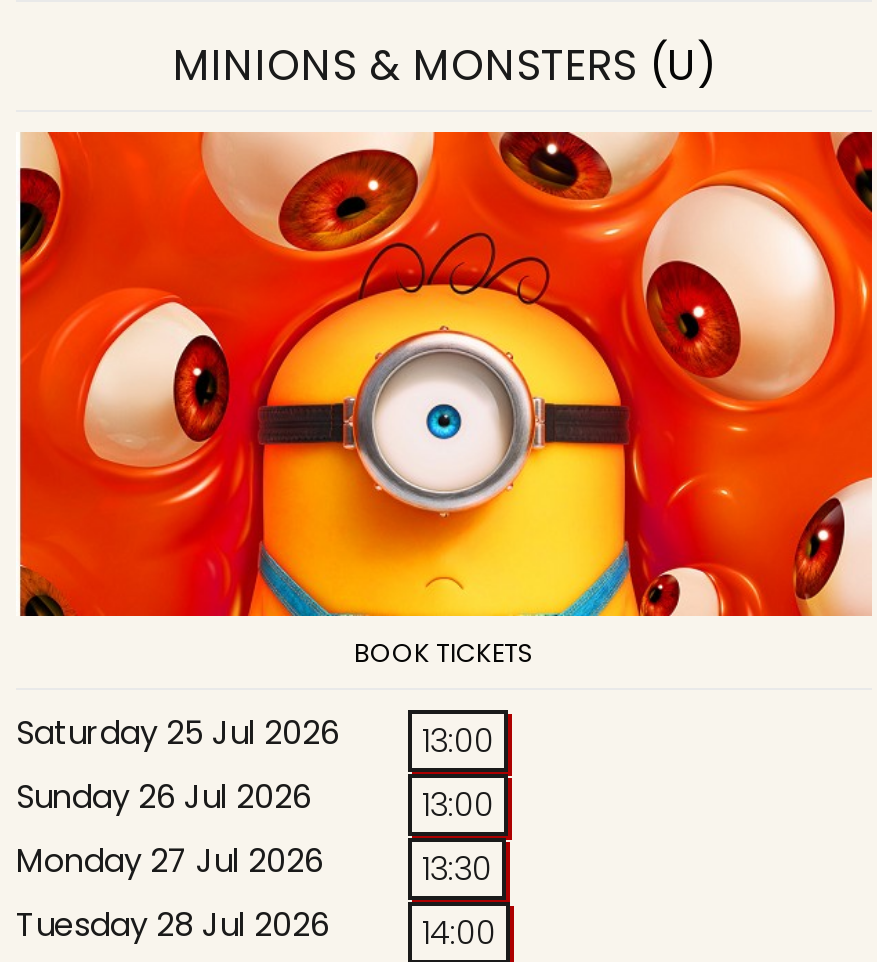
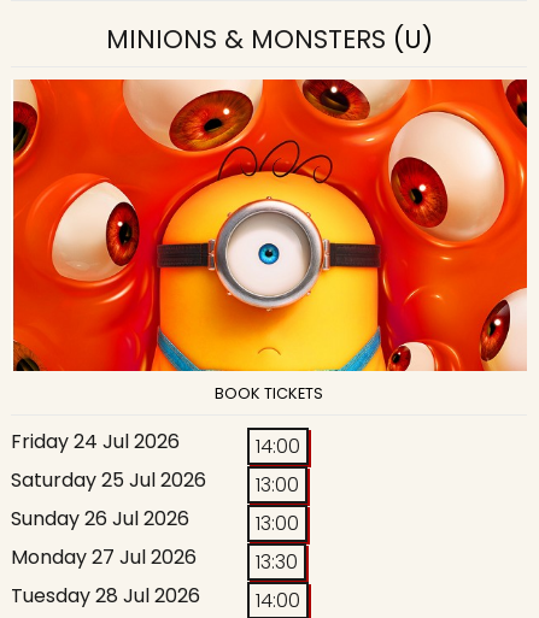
+ Friday 24 Jul 2026
+ 14:00
